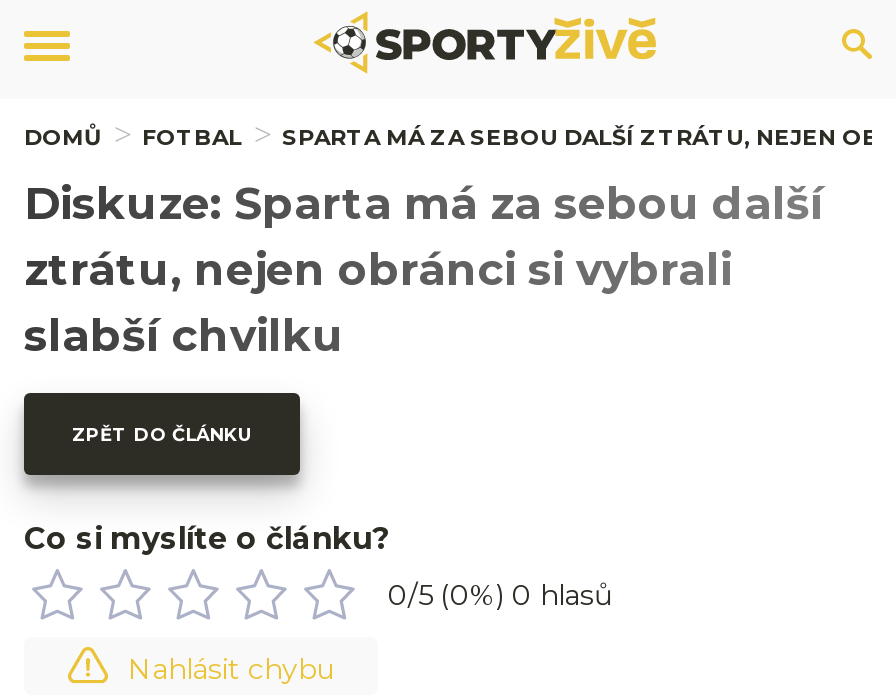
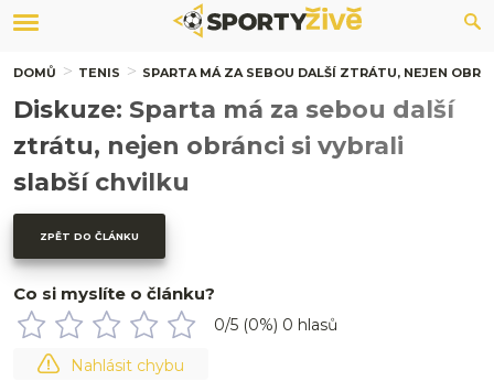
- FOTBAL
+ TENIS
